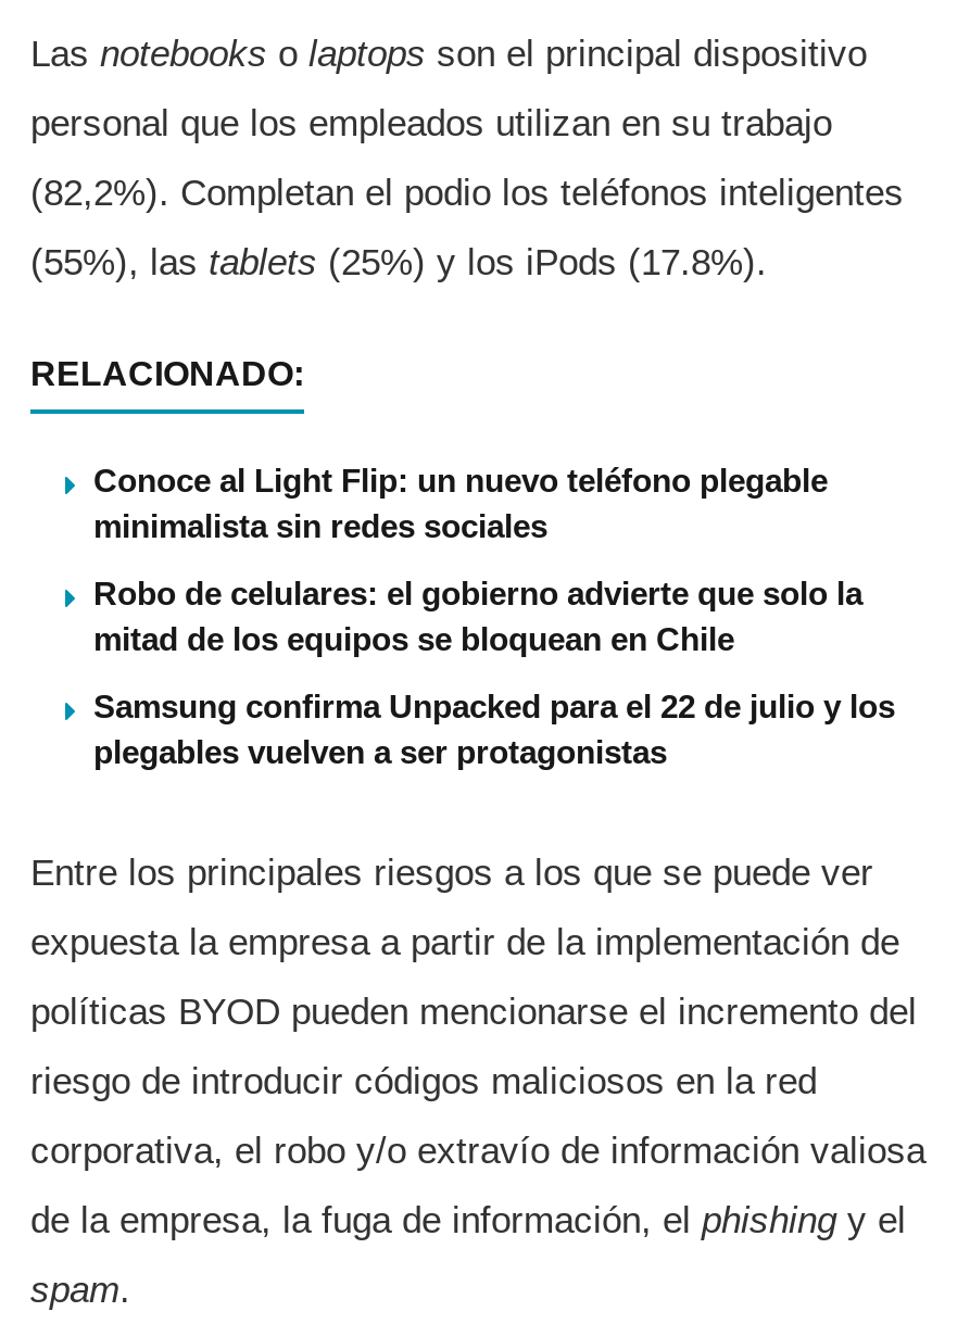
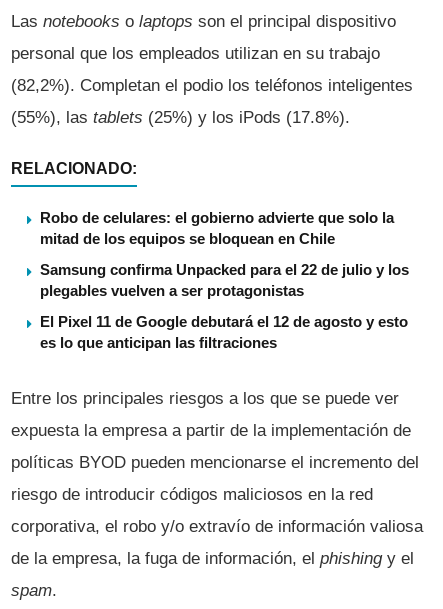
- Conoce al Light Flip: un nuevo teléfono plegable
- minimalista sin redes sociales

moved up: Robo de celulares: el gobierno advierte que solo la | mitad de los equipos se bloquean en Chile | Samsung confirma Unpacked para el 22 de julio y los | plegables vuelven a ser protagonistas

+ El Pixel 11 de Google debutará el 12 de agosto y esto
+ es lo que anticipan las filtraciones
